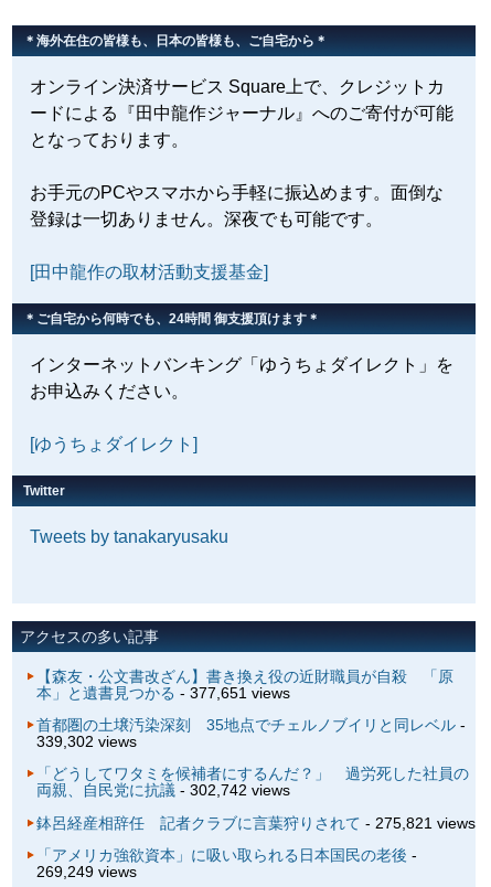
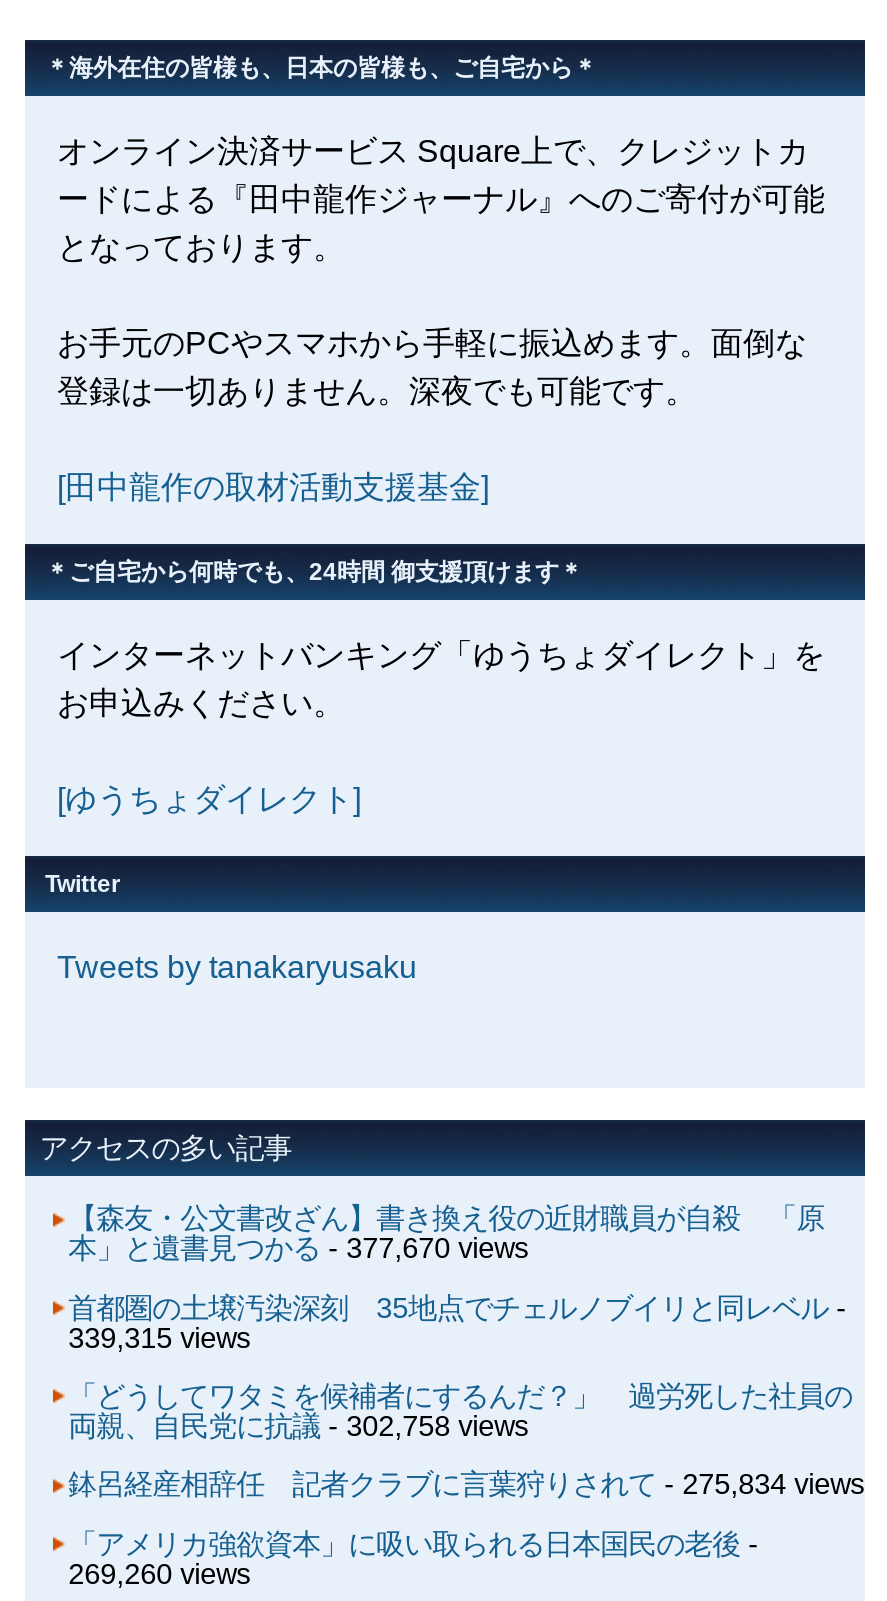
- 本」と遺書見つかる- 377,651 views
+ 本」と遺書見つかる- 377,670 views

- 339,302 views
+ 339,315 views

- 両親、自民党に抗議- 302,742 views
+ 両親、自民党に抗議- 302,758 views

- 鉢呂経産相辞任 記者クラブに言葉狩りされて- 275,821 views
+ 鉢呂経産相辞任 記者クラブに言葉狩りされて- 275,834 views

- 269,249 views
+ 269,260 views
